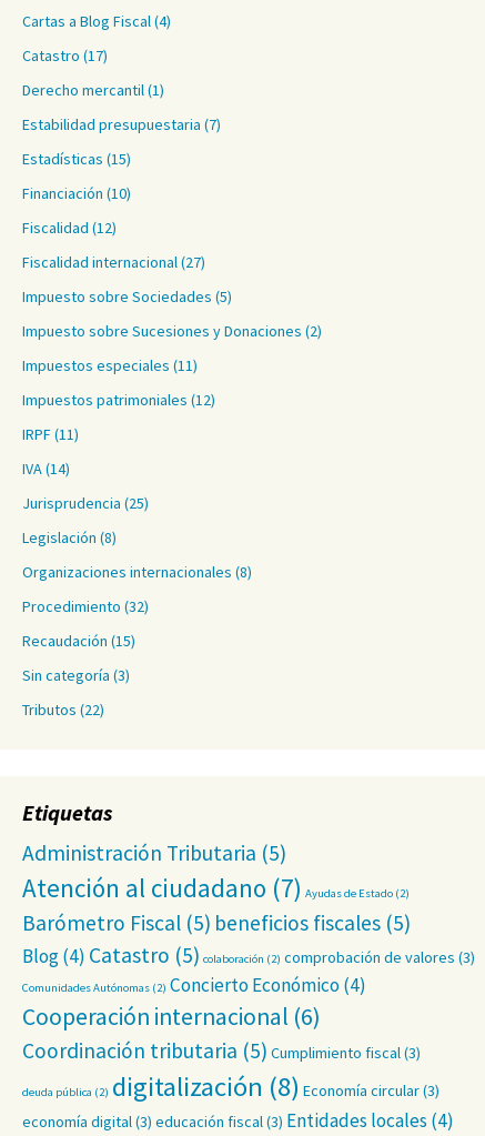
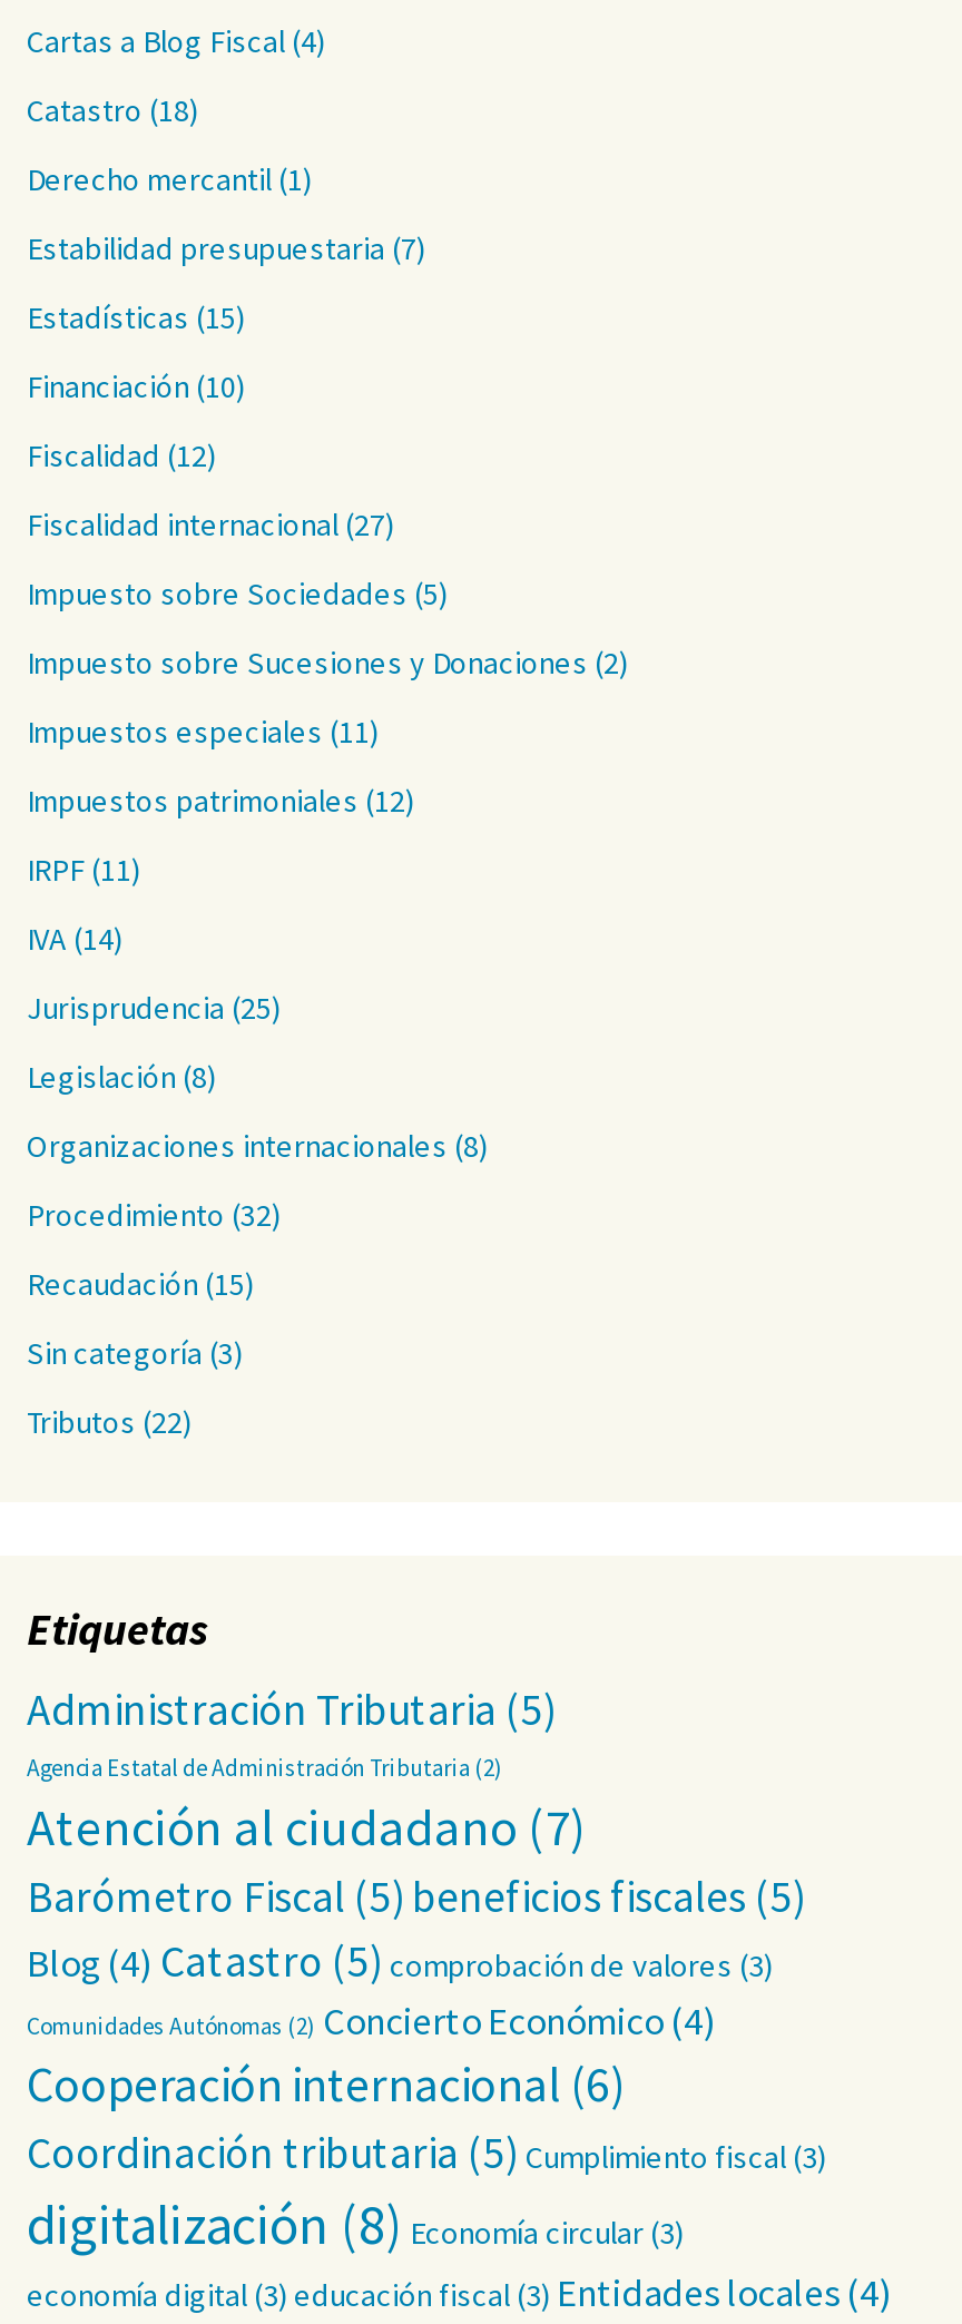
- Catastro (17)
+ Catastro (18)

- Atención al ciudadano (7) Ayudas de Estado(2)
+ Agencia Estatal de Administración Tributaria (2)
+ Atención al ciudadano (7)

- Blog (4) Catastro (5) colaboración(2) comprobación de valores (3)
+ Blog (4) Catastro (5) comprobación de valores (3)

- deuda pública(2) digitalización (8) Economía circular(3)
+ digitalización (8) Economía circular(3)
